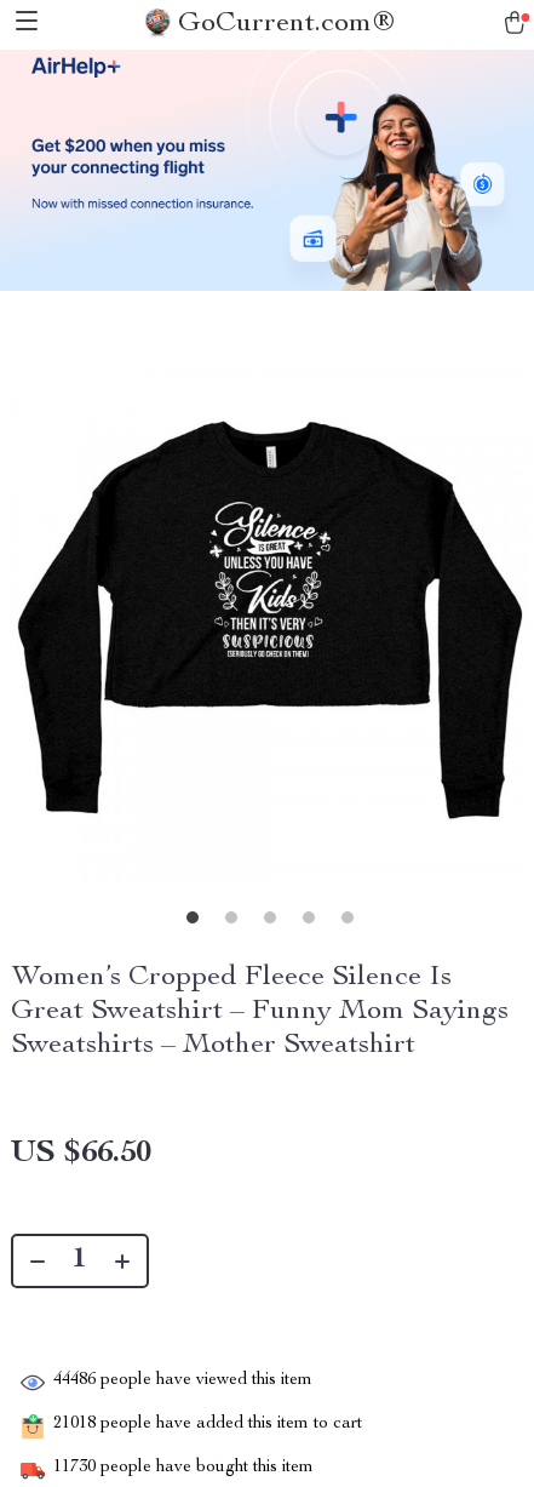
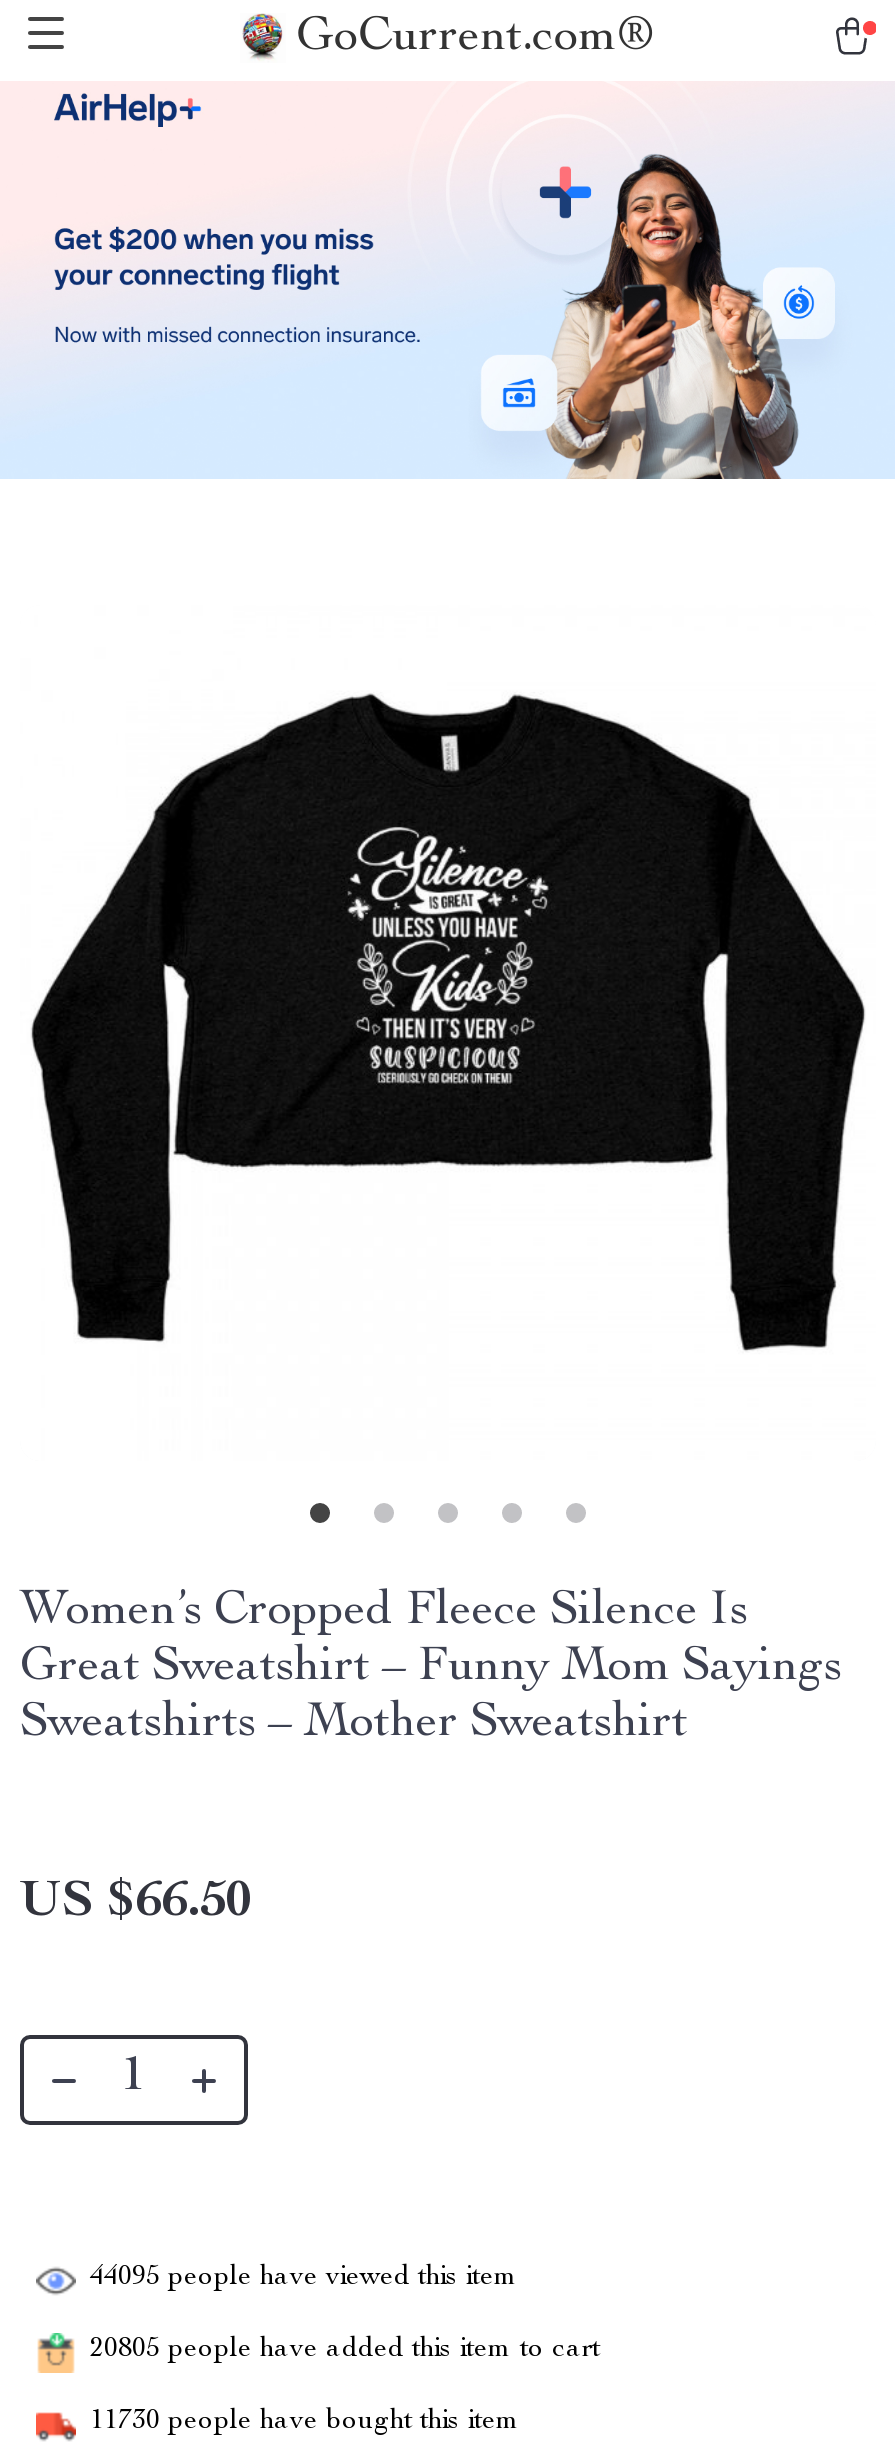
- 44486 people have viewed this item
+ 44095 people have viewed this item

- 21018 people have added this item to cart
+ 20805 people have added this item to cart
